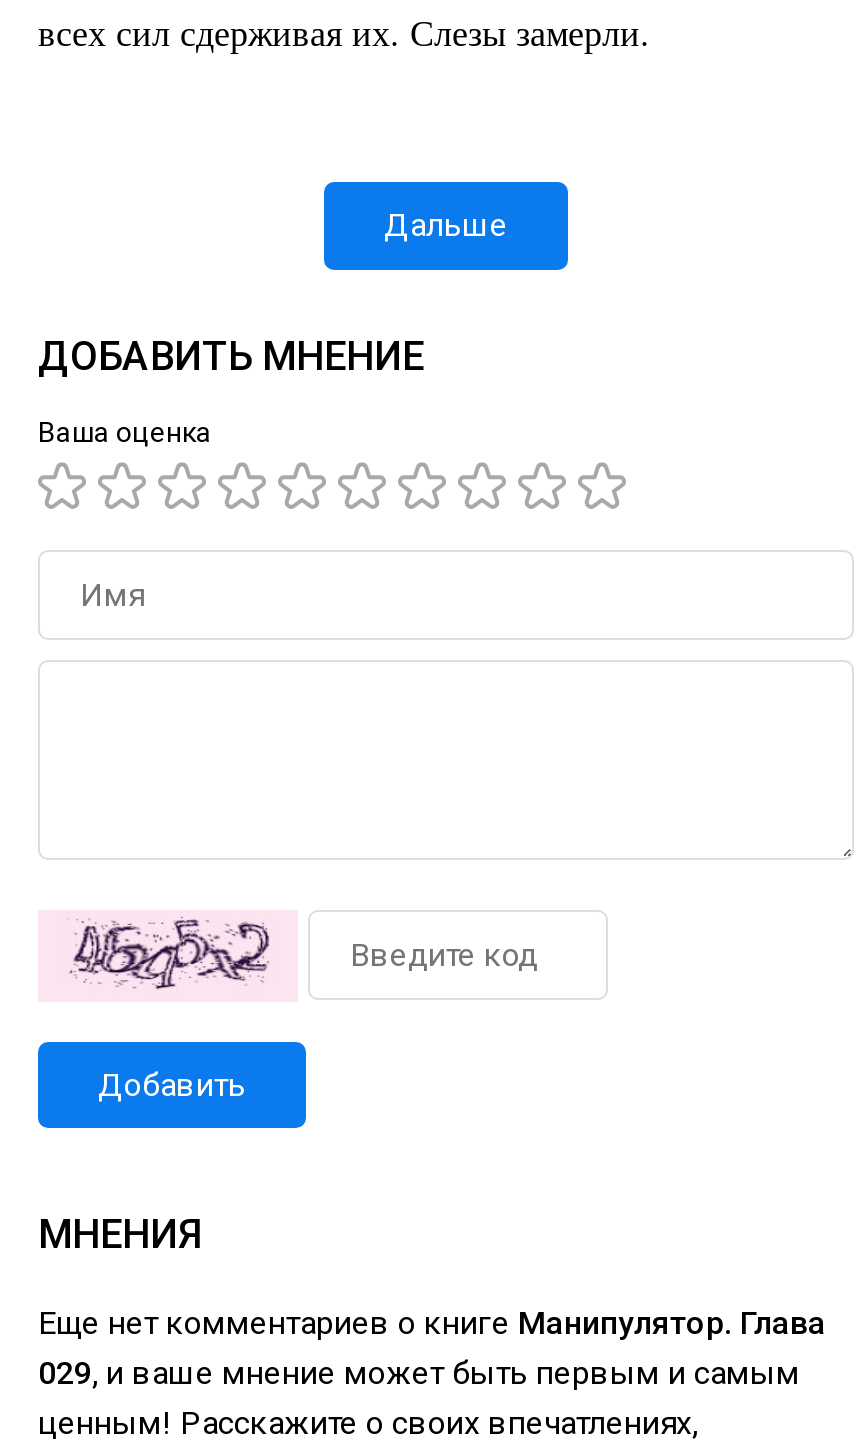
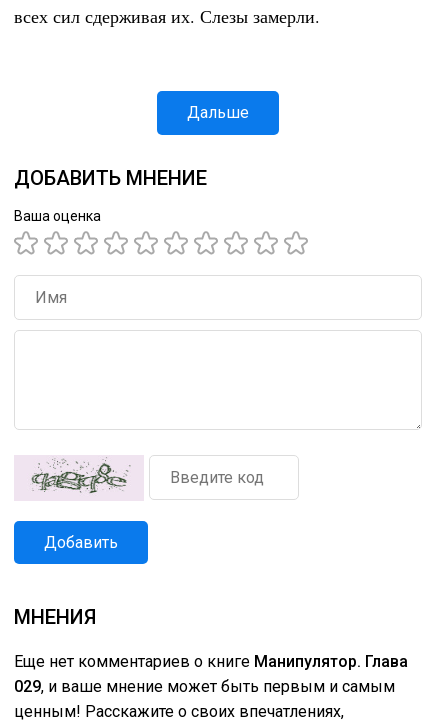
- [image]
+ [image]
